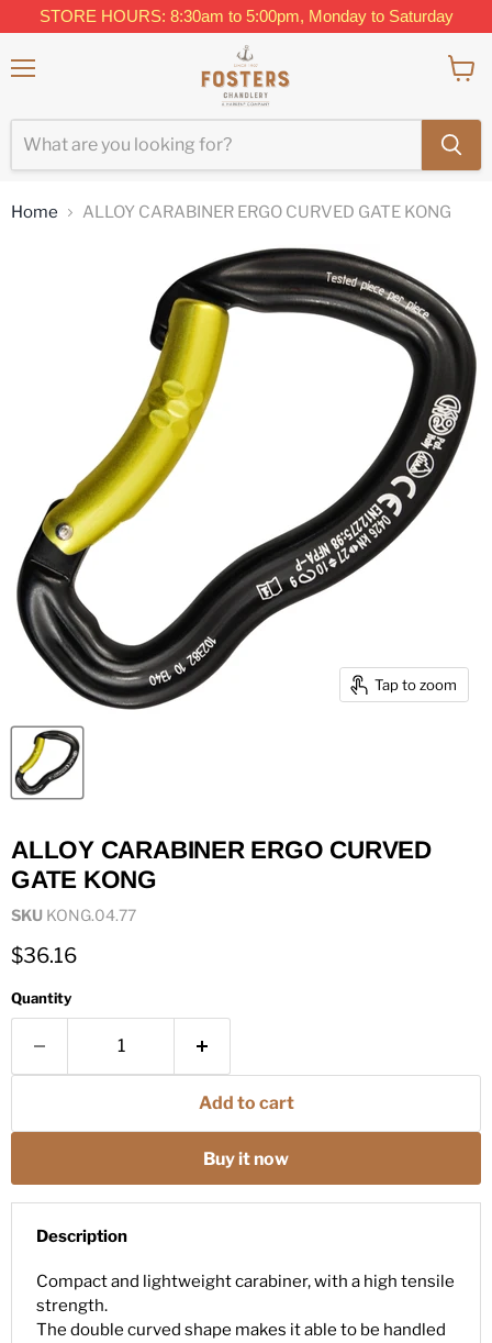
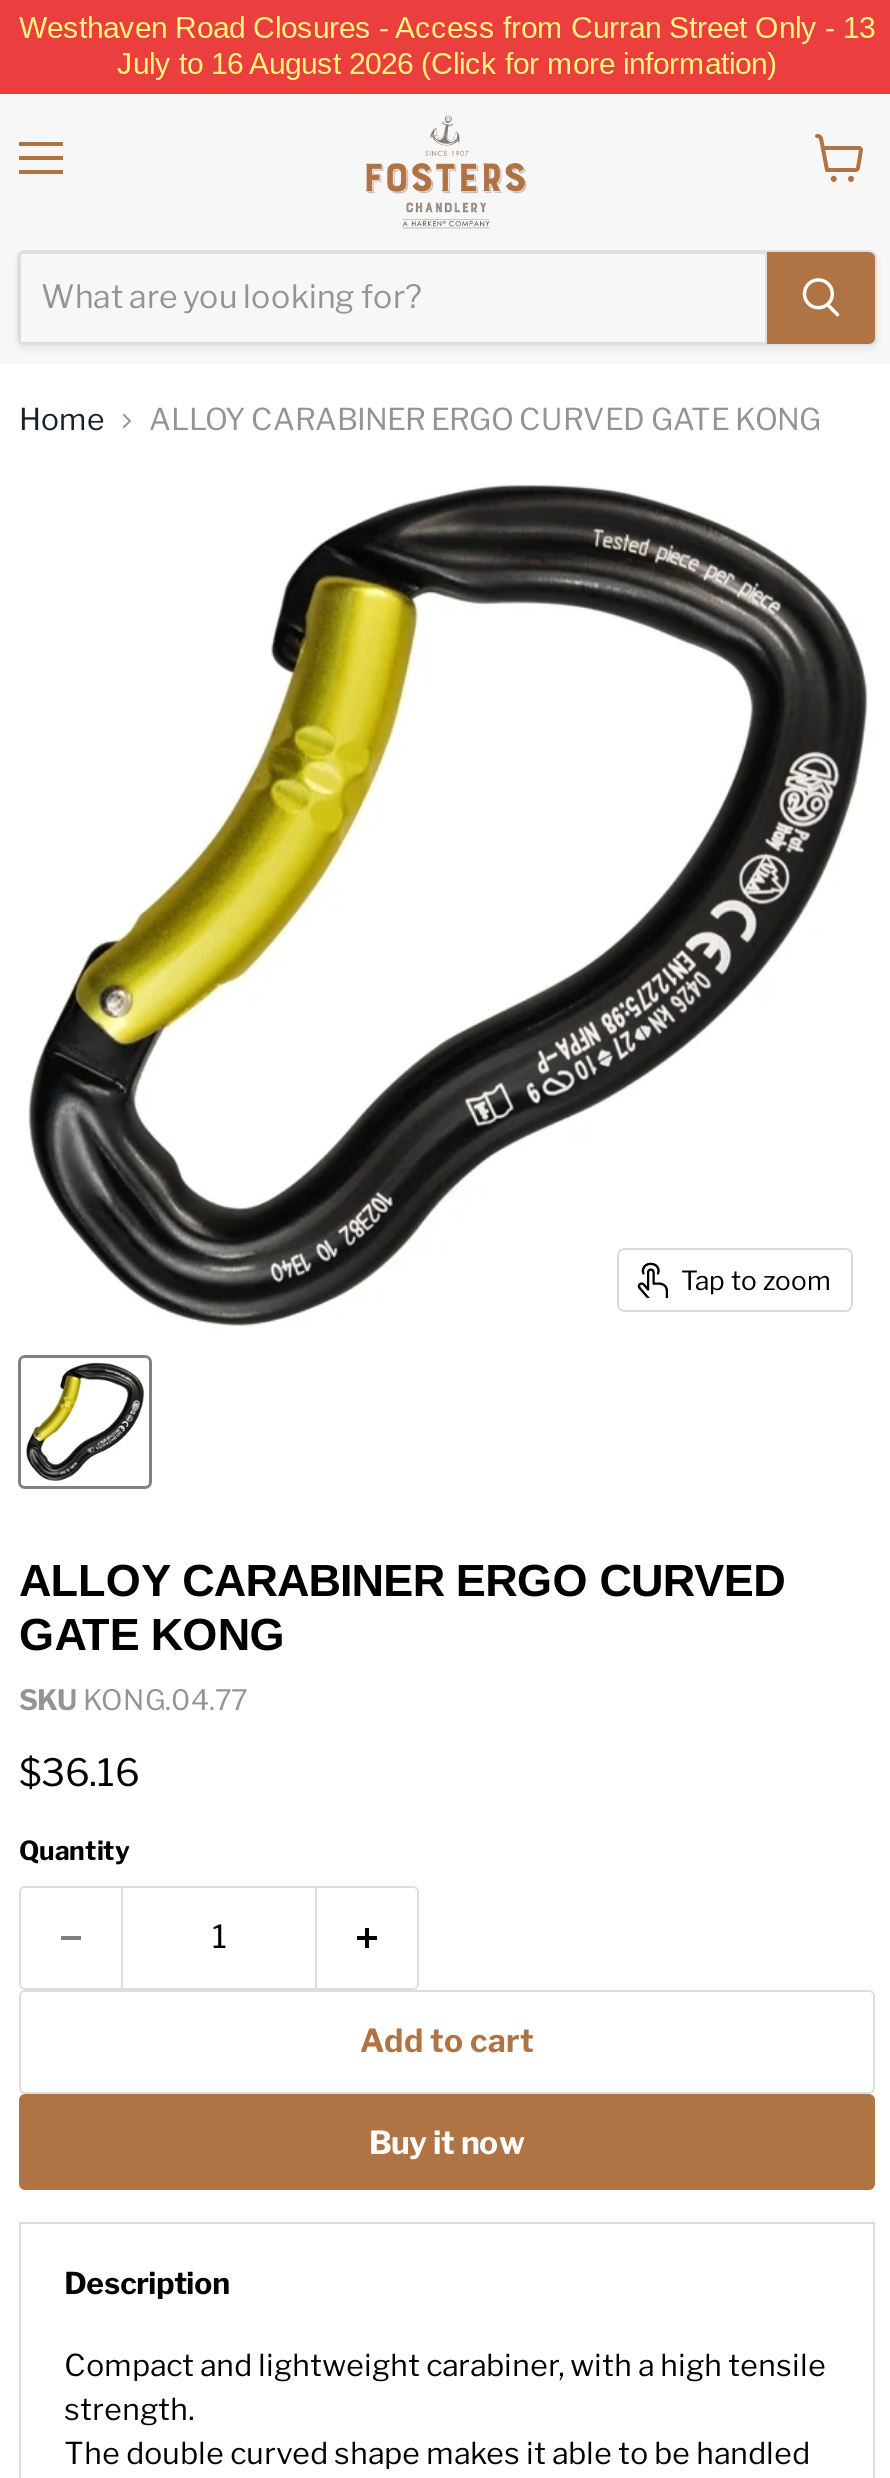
- STORE HOURS: 8:30am to 5:00pm, Monday to Saturday
+ Westhaven Road Closures - Access from Curran Street Only - 13
+ July to 16 August 2026 (Click for more information)
